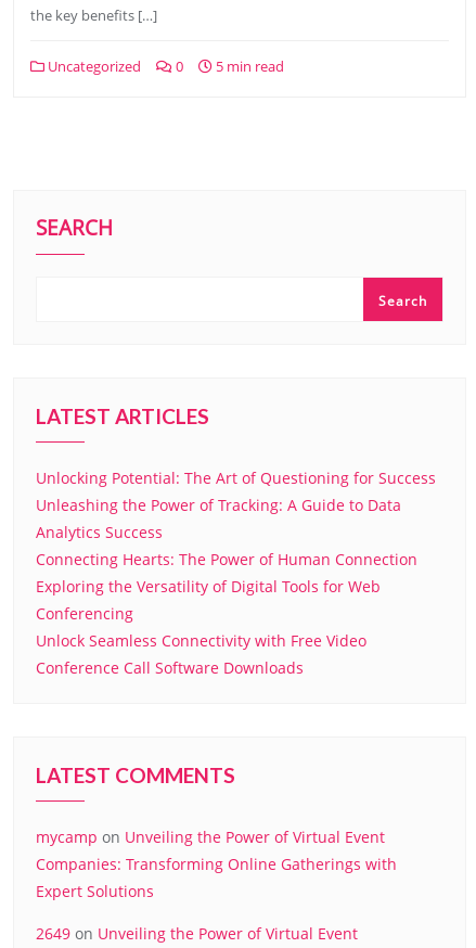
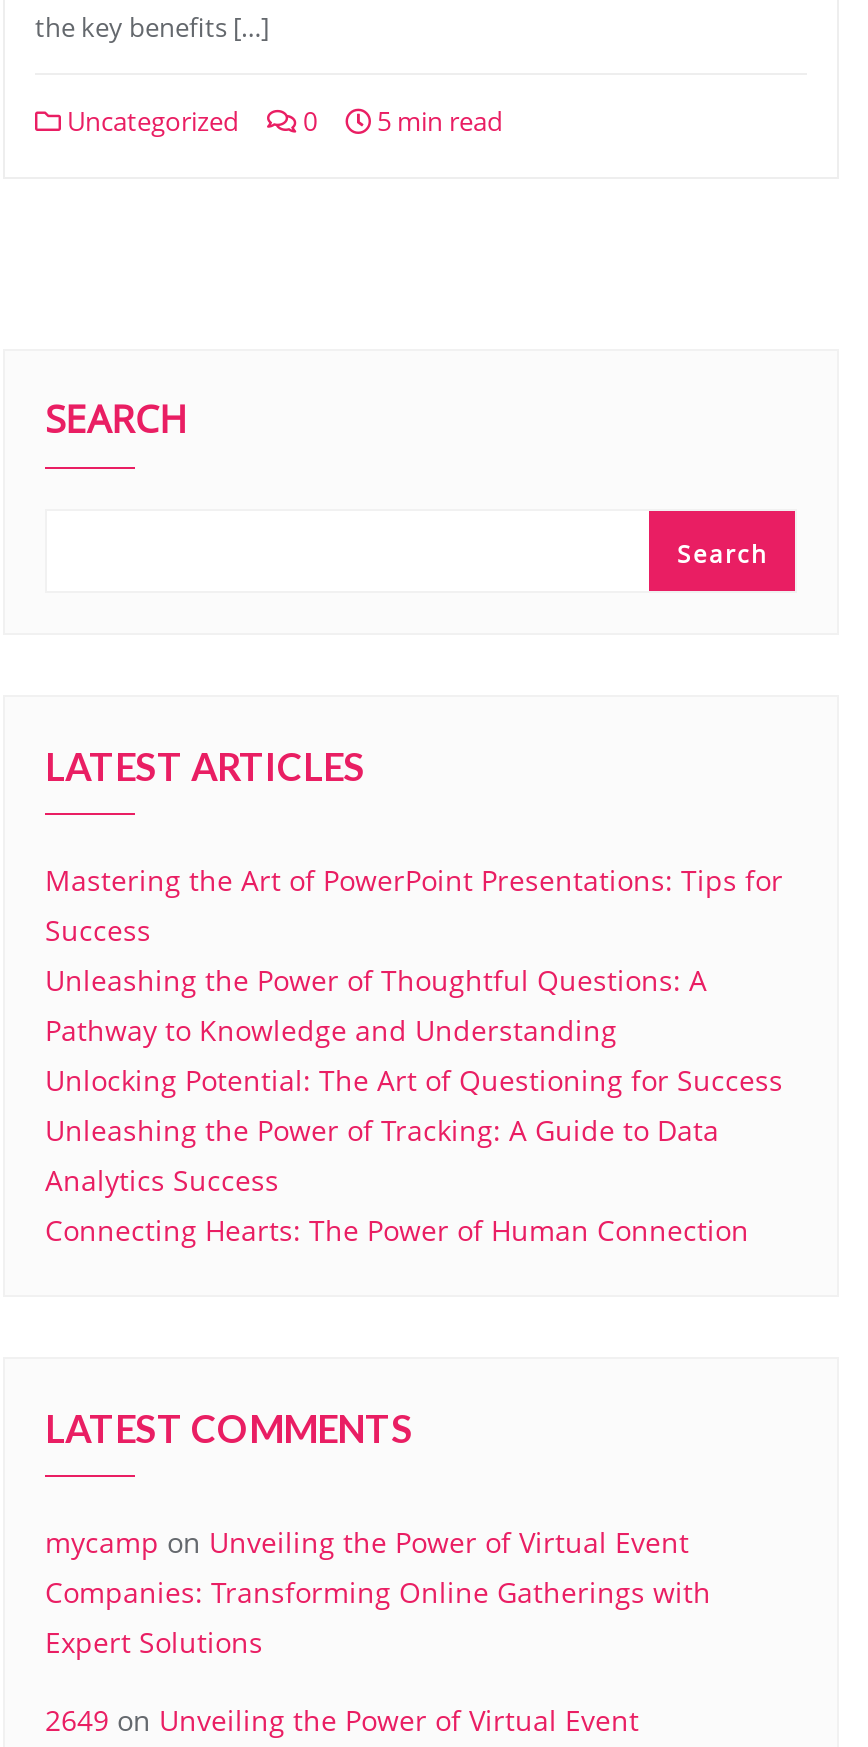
+ Mastering the Art of PowerPoint Presentations: Tips for
+ Success
+ Unleashing the Power of Thoughtful Questions: A
+ Pathway to Knowledge and Understanding

moved down: Unlocking Potential: The Art of Questioning for Success | Unleashing the Power of Tracking: A Guide to Data | Analytics Success | Connecting Hearts: The Power of Human Connection

- Exploring the Versatility of Digital Tools for Web
- Conferencing
- Unlock Seamless Connectivity with Free Video
- Conference Call Software Downloads
